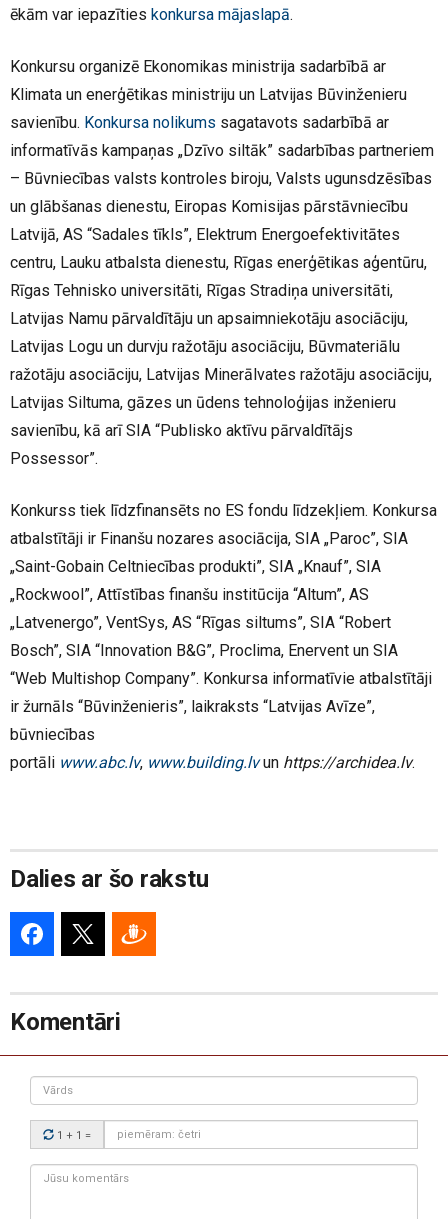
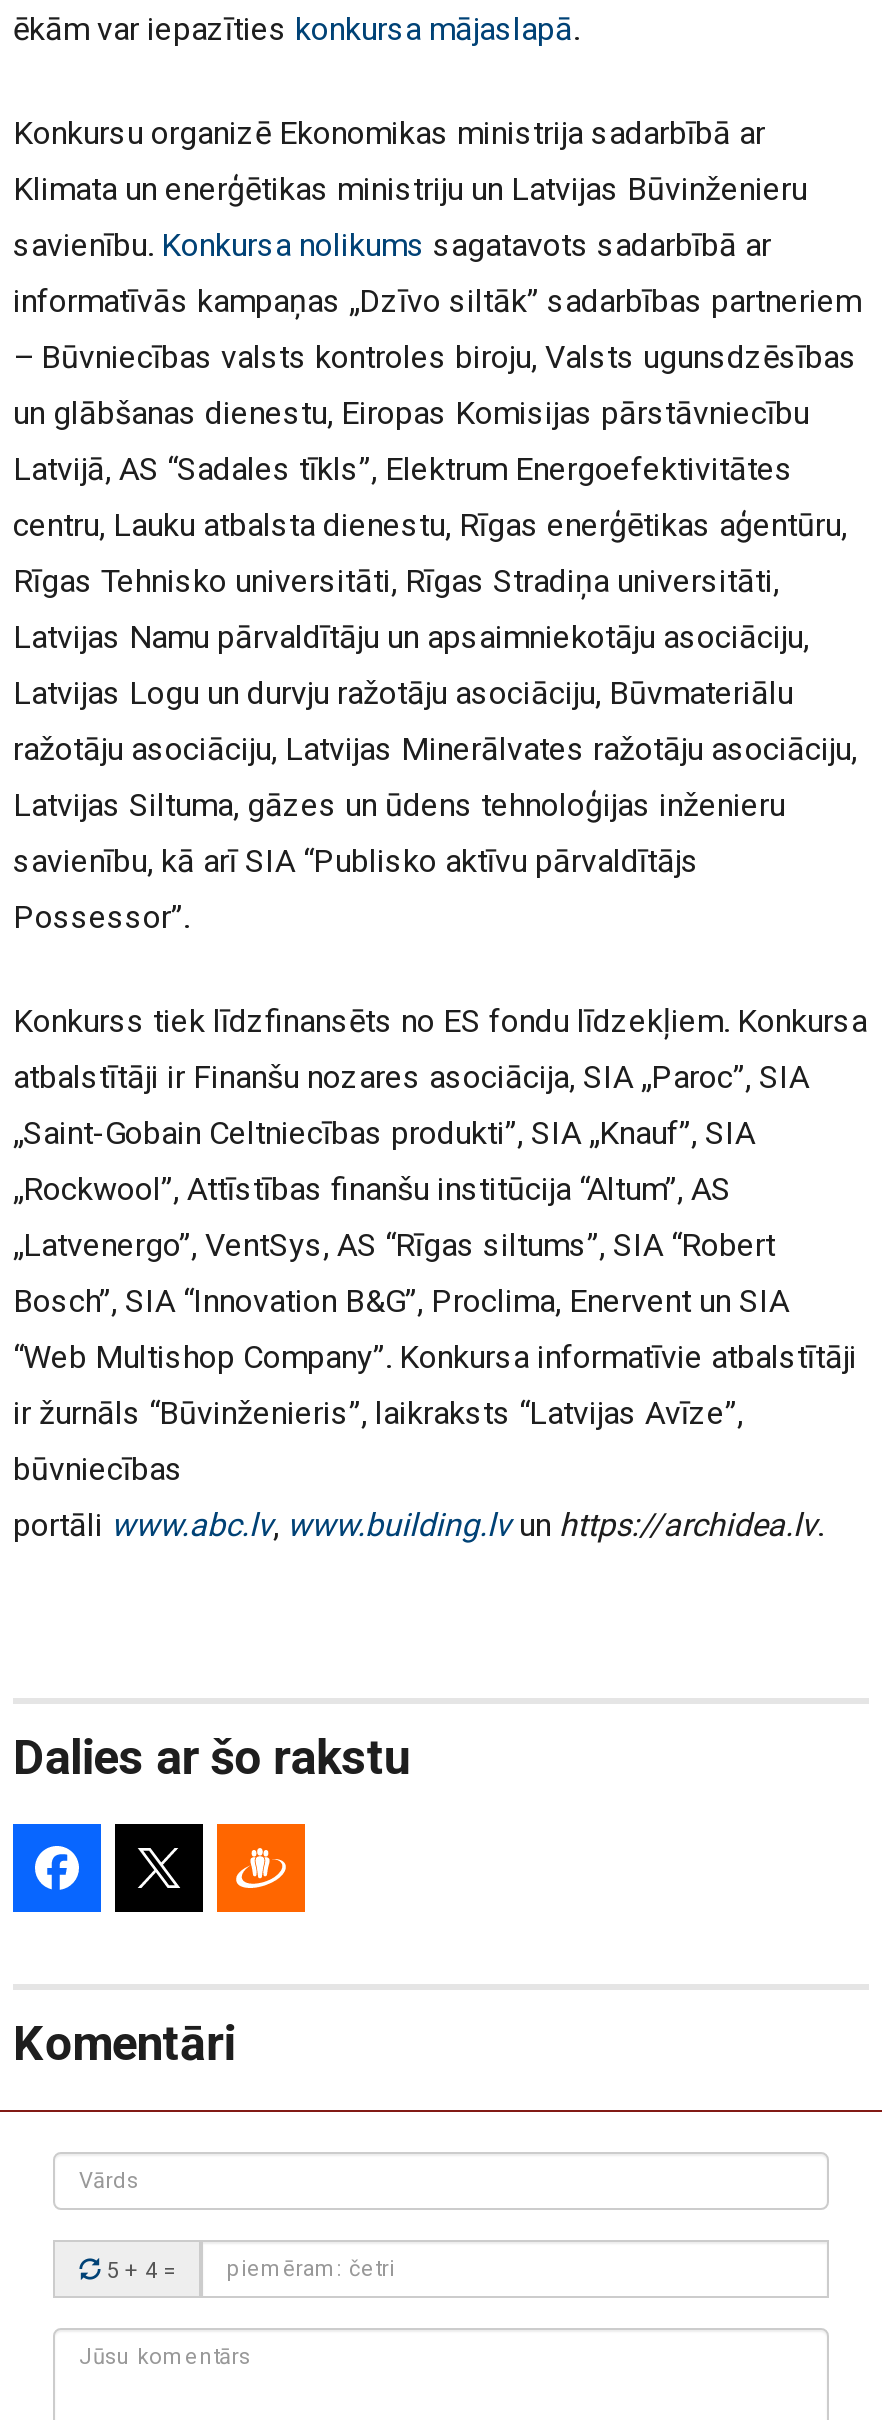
- 1 + 1 =
+ 5 + 4 =
